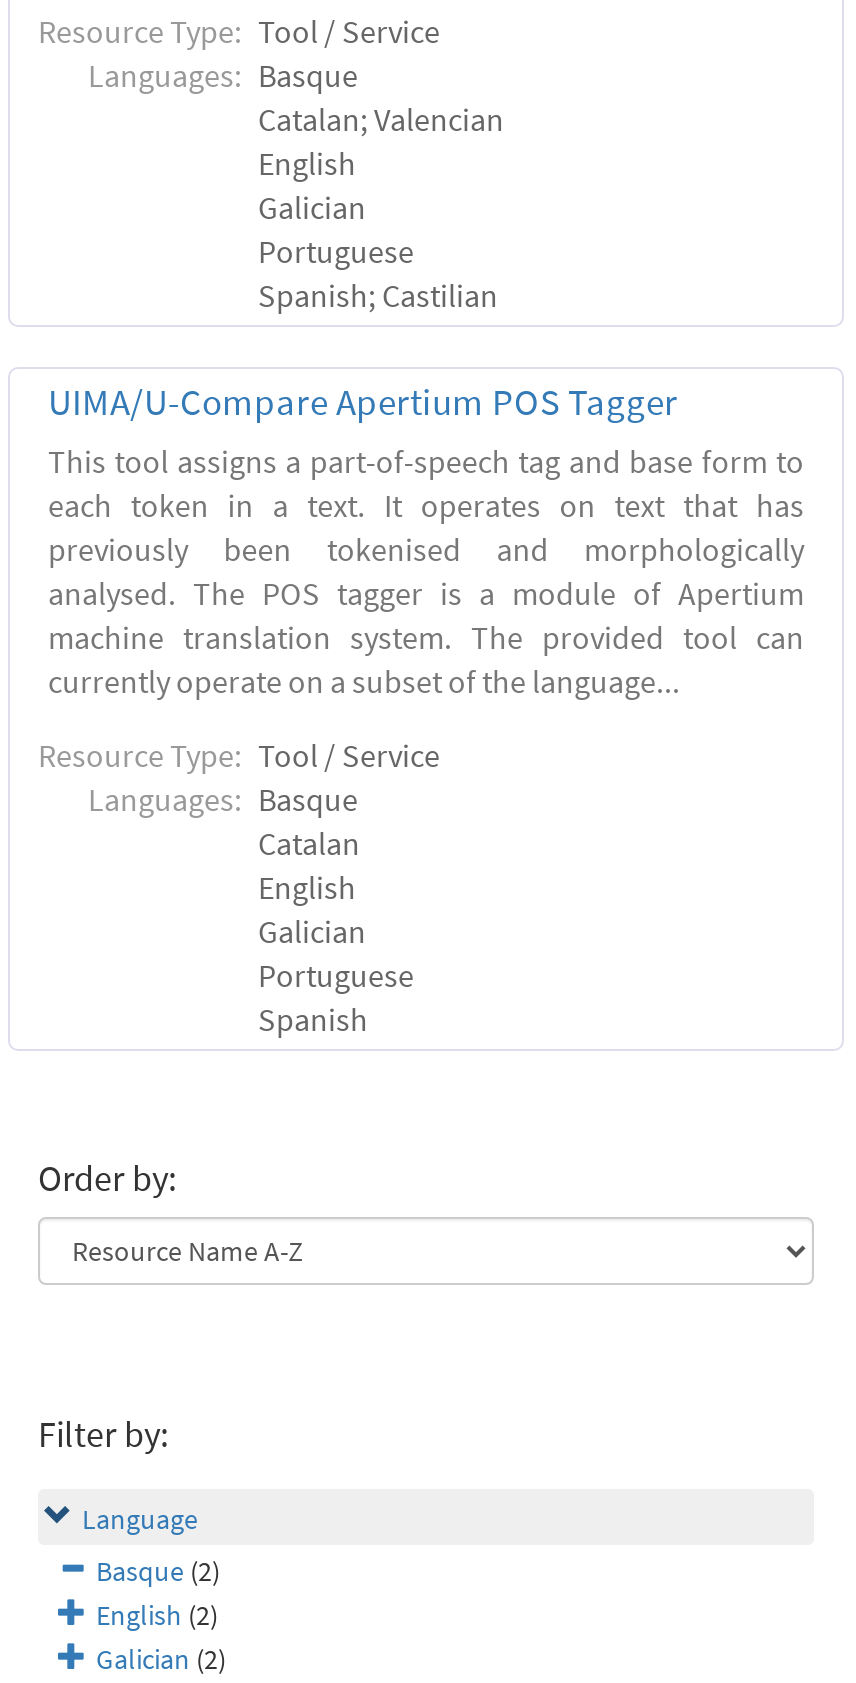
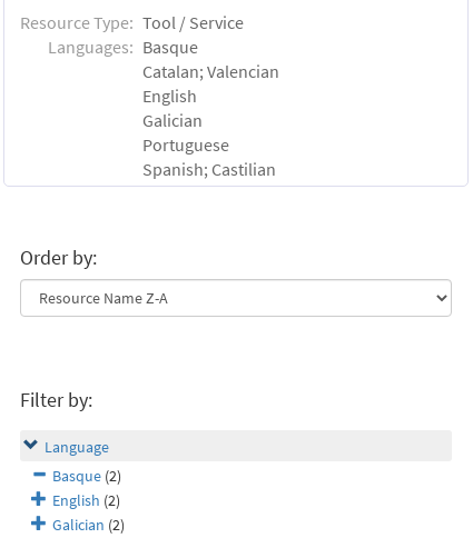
- UIMA/U-Compare Apertium POS Tagger
- This tool assigns a part-of-speech tag and base form to
- each token in a text. It operates on text that has
- previously been tokenised and morphologically
- analysed. The POS tagger is a module of Apertium
- machine translation system. The provided tool can
- currently operate on a subset of the language...
- Resource Type: Tool / Service
- Languages: Basque
- Catalan
- English
- Galician
- Portuguese
- Spanish
